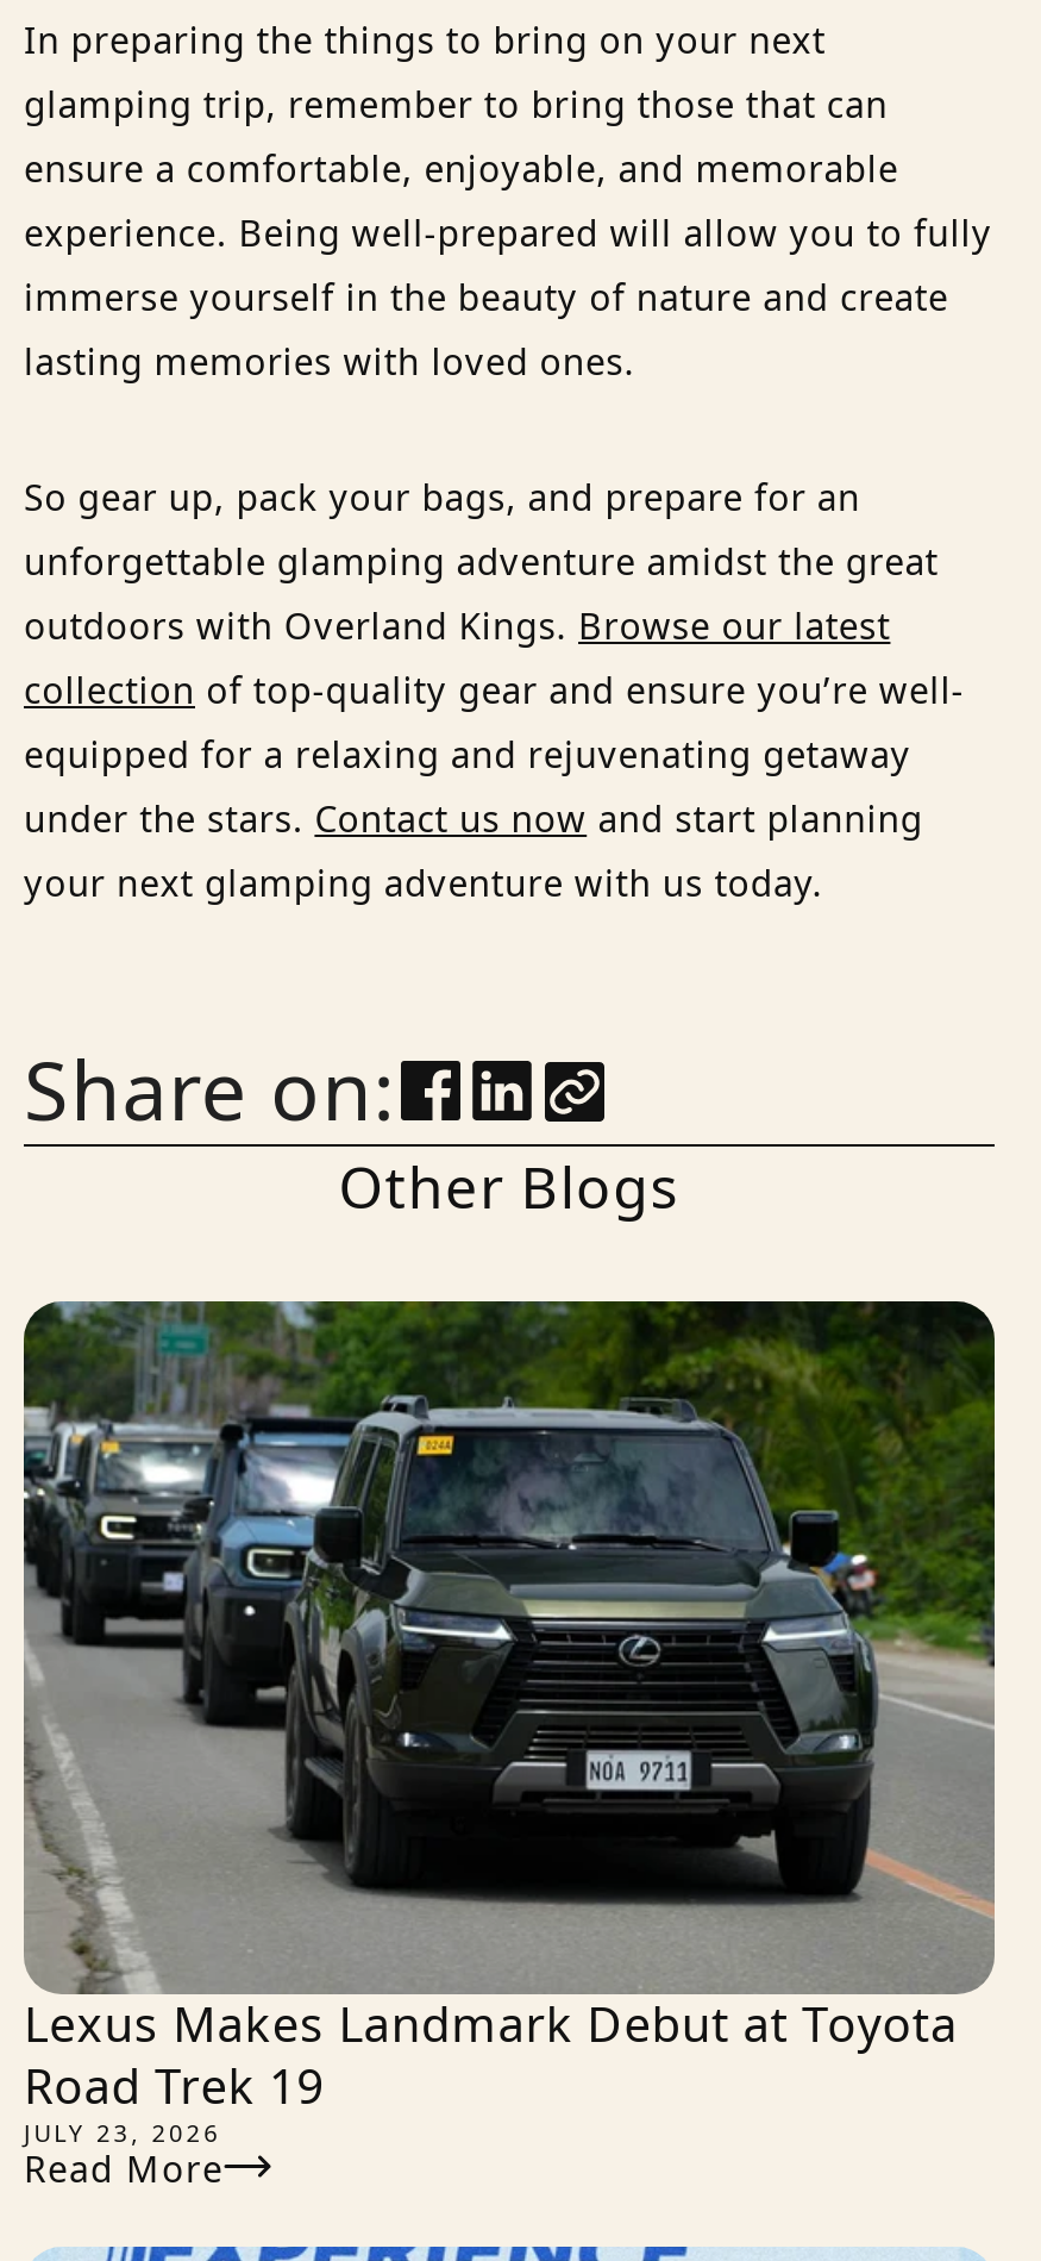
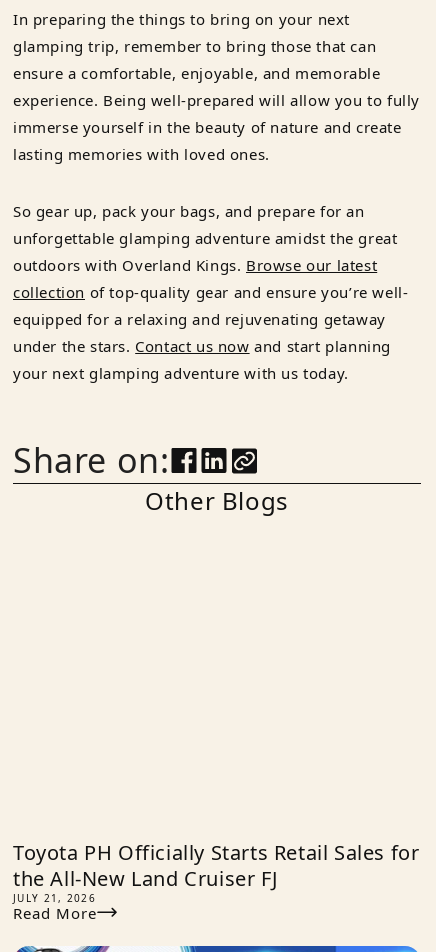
- [image]

- Lexus Makes Landmark Debut at Toyota
- Road Trek 19
- JULY 23, 2026
+ Toyota PH Officially Starts Retail Sales for
+ the All-New Land Cruiser FJ
+ JULY 21, 2026
